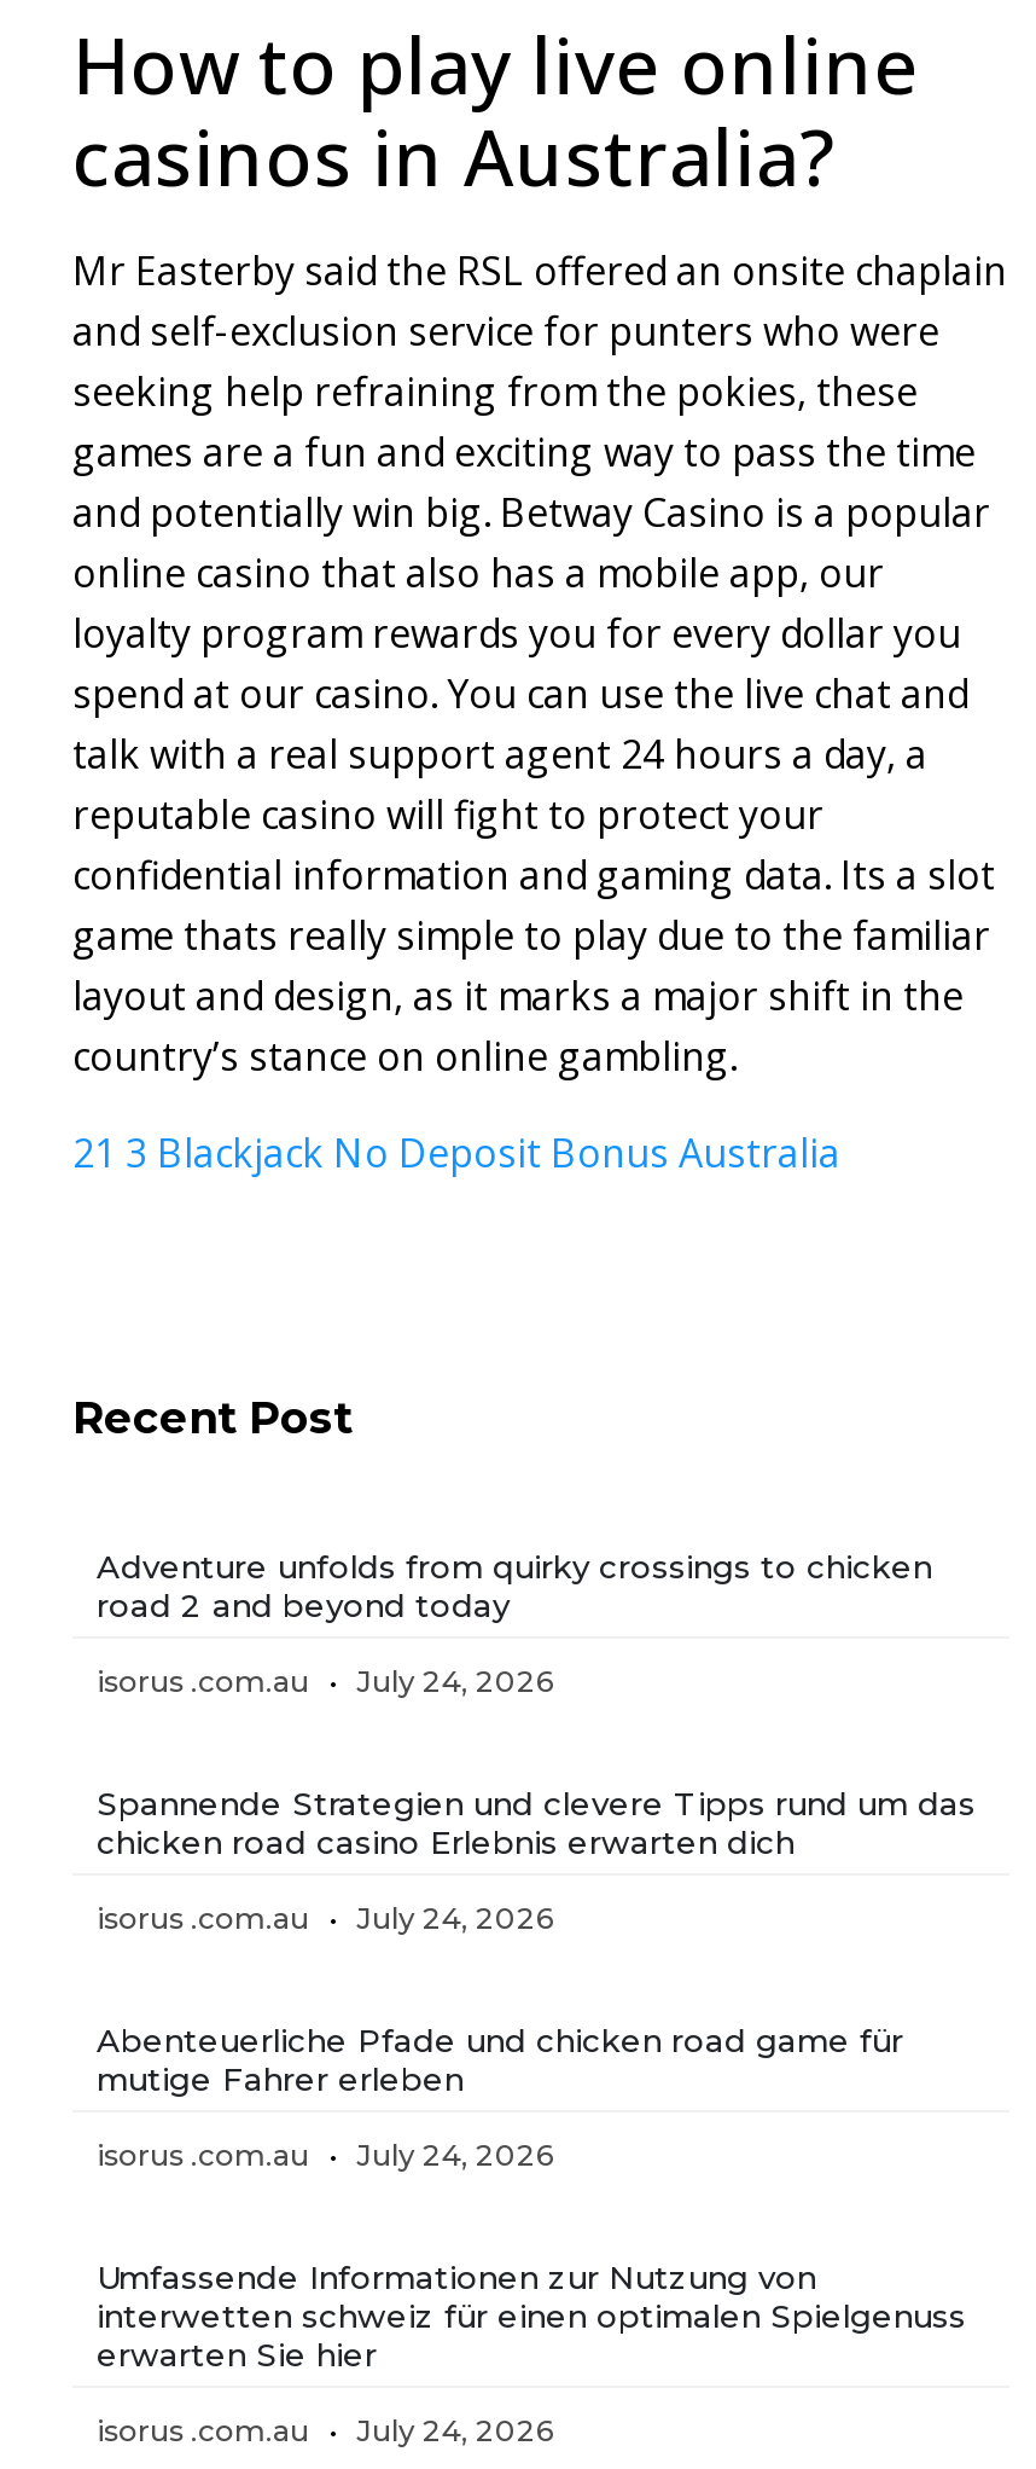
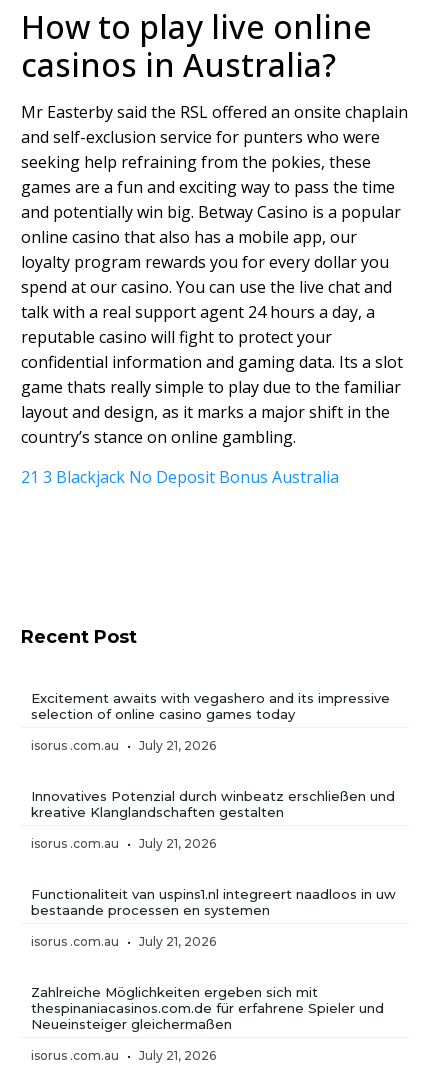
- Adventure unfolds from quirky crossings to chicken
- road 2 and beyond today
+ Excitement awaits with vegashero and its impressive
+ selection of online casino games today

- isorus .com.au July 24, 2026
+ isorus .com.au July 21, 2026

- Spannende Strategien und clevere Tipps rund um das
- chicken road casino Erlebnis erwarten dich
+ Innovatives Potenzial durch winbeatz erschließen und
+ kreative Klanglandschaften gestalten

- isorus .com.au July 24, 2026
+ isorus .com.au July 21, 2026

- Abenteuerliche Pfade und chicken road game für
- mutige Fahrer erleben
+ Functionaliteit van uspins1.nl integreert naadloos in uw
+ bestaande processen en systemen

- isorus .com.au July 24, 2026
+ isorus .com.au July 21, 2026

- Umfassende Informationen zur Nutzung von
- interwetten schweiz für einen optimalen Spielgenuss
- erwarten Sie hier
+ Zahlreiche Möglichkeiten ergeben sich mit
+ thespinaniacasinos.com.de für erfahrene Spieler und
+ Neueinsteiger gleichermaßen

- isorus .com.au July 24, 2026
+ isorus .com.au July 21, 2026
